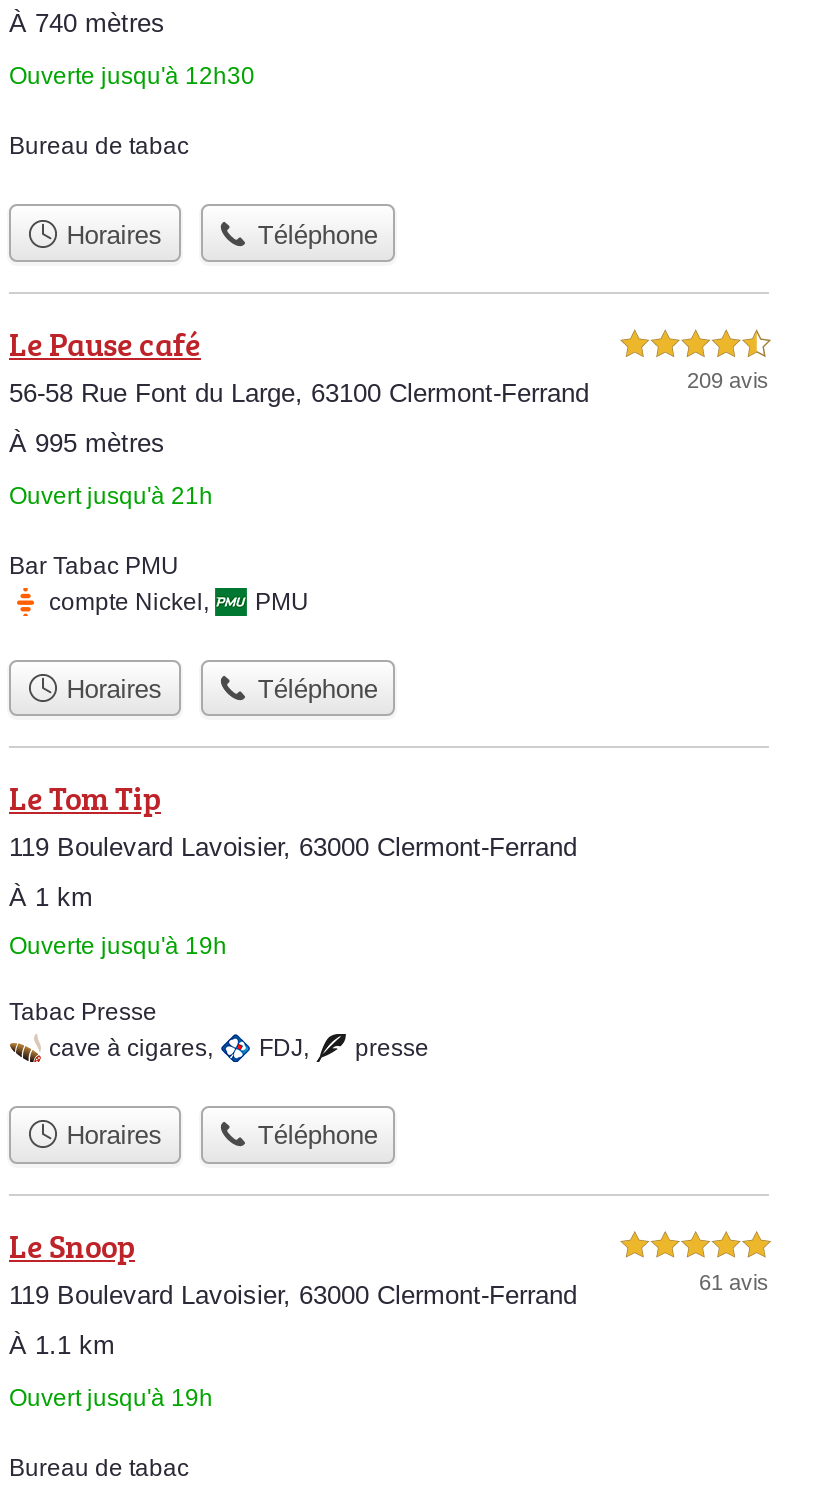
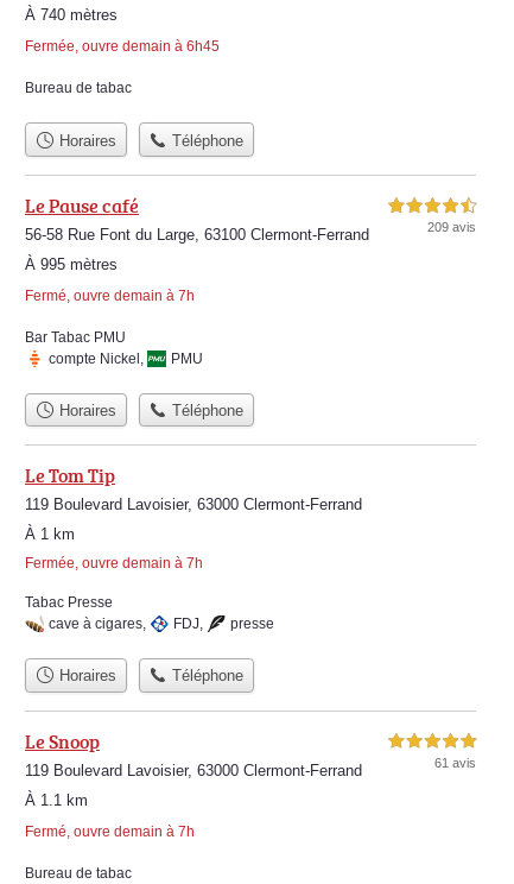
- Ouverte jusqu'à 12h30
+ Fermée, ouvre demain à 6h45

- Ouvert jusqu'à 21h
+ Fermé, ouvre demain à 7h

- Ouverte jusqu'à 19h
+ Fermée, ouvre demain à 7h

- Ouvert jusqu'à 19h
+ Fermé, ouvre demain à 7h
